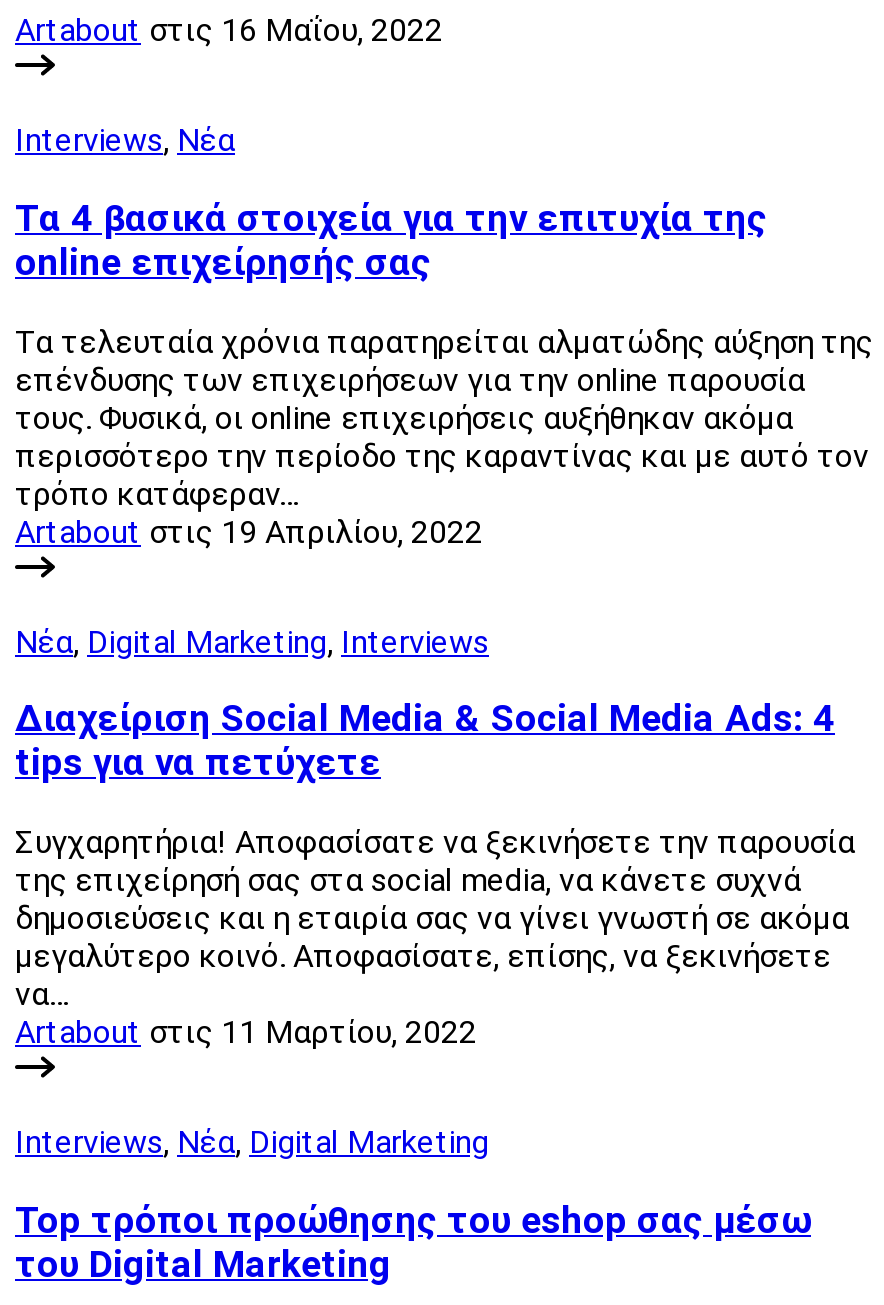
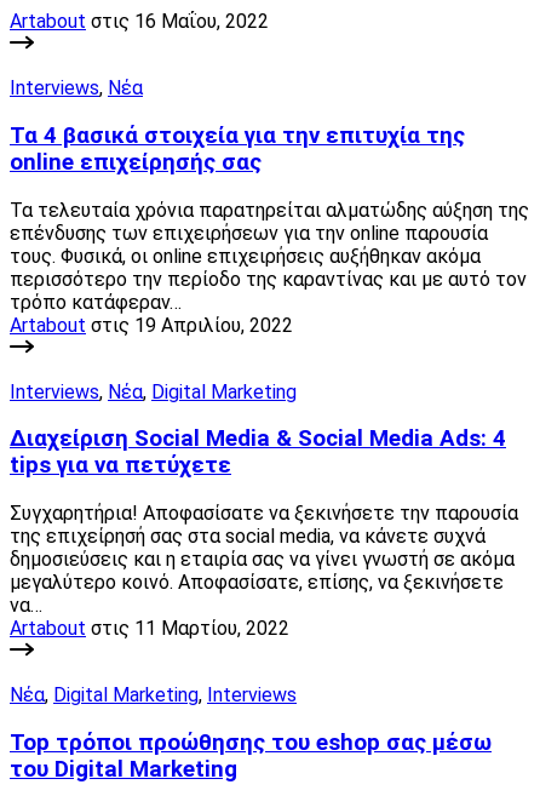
moved down: Νέα, Digital Marketing, Interviews

moved up: Interviews, Νέα, Digital Marketing
